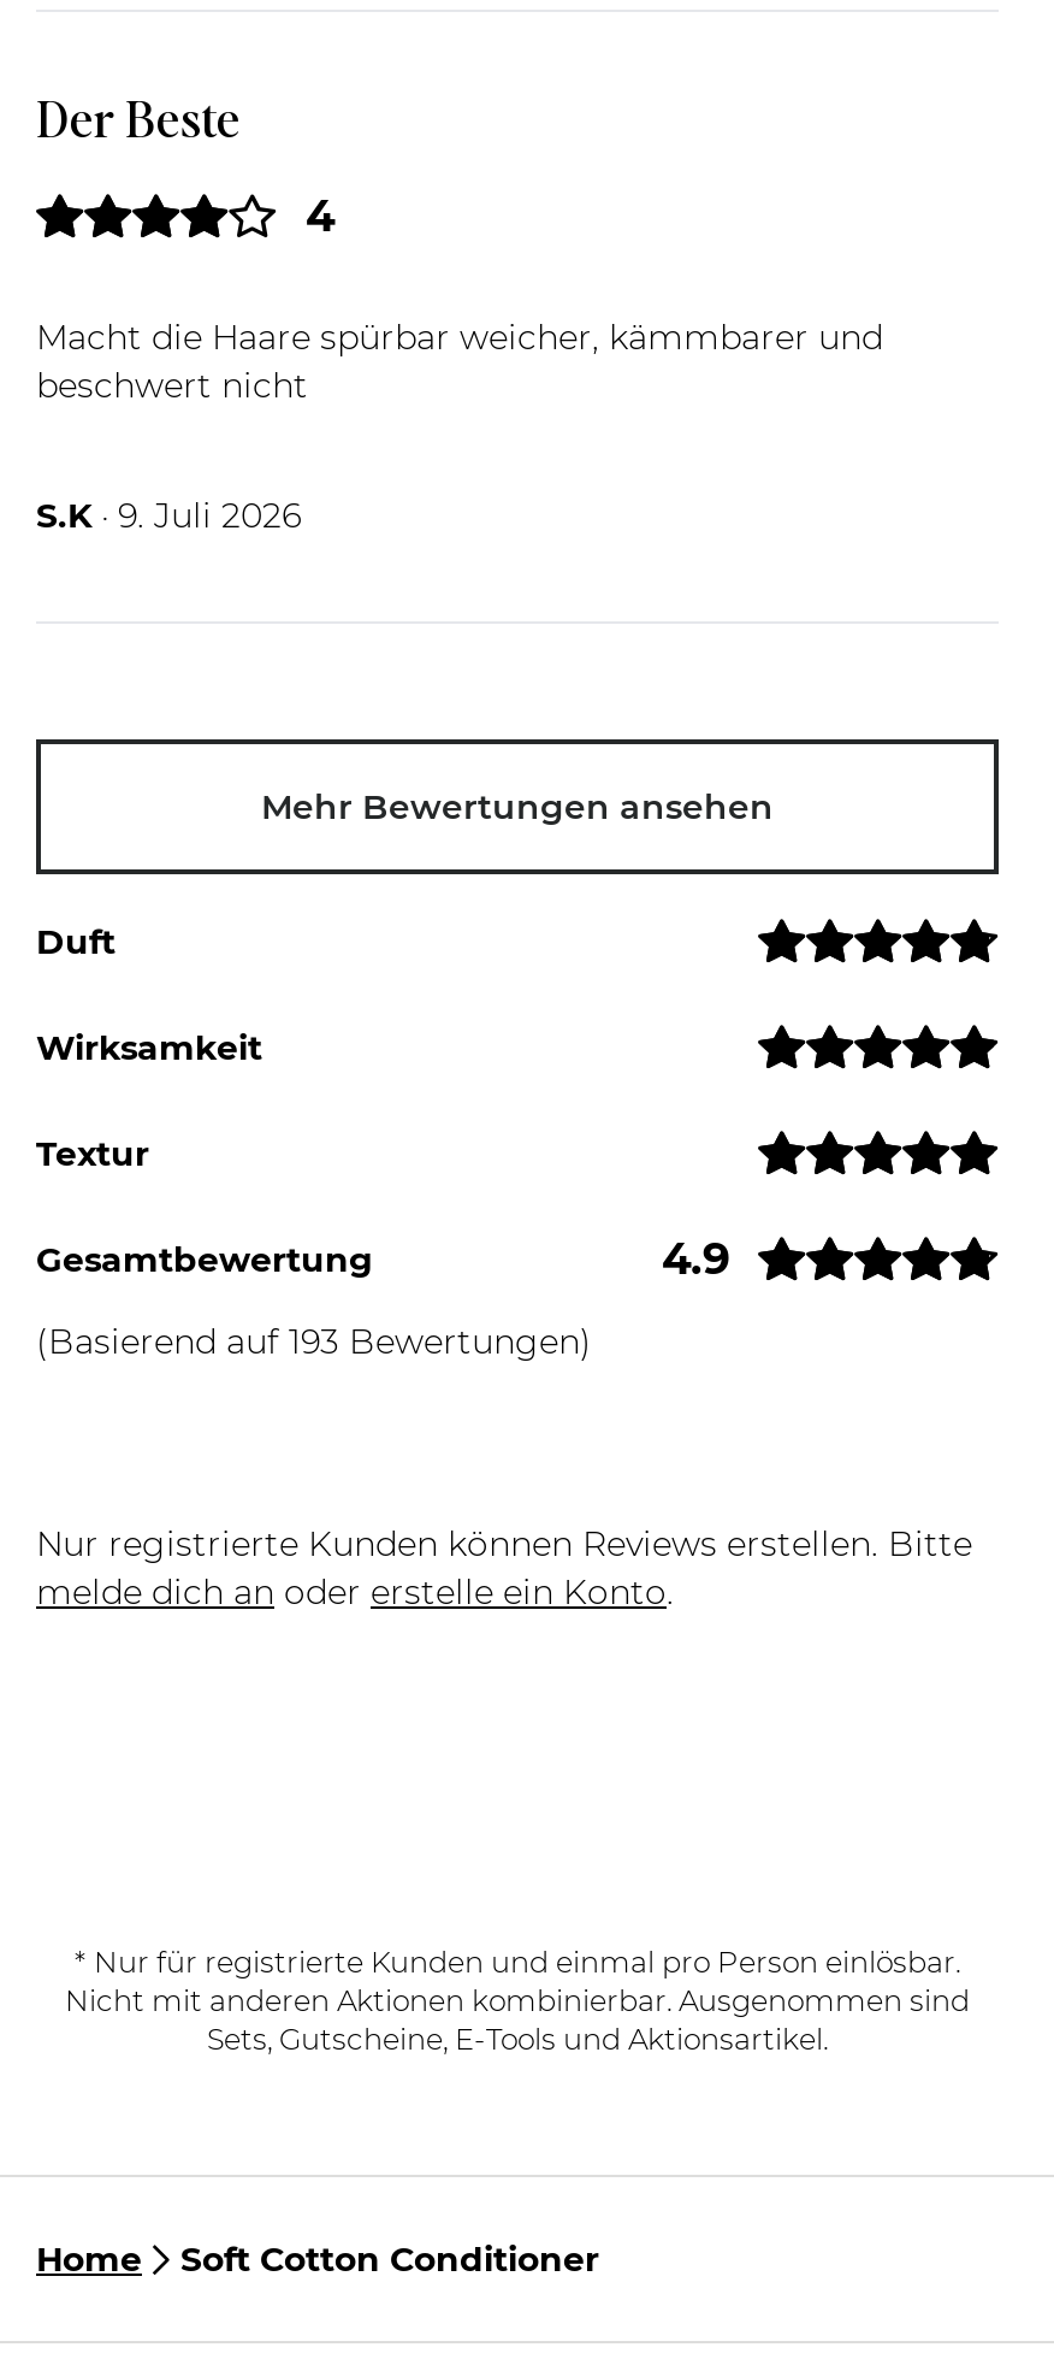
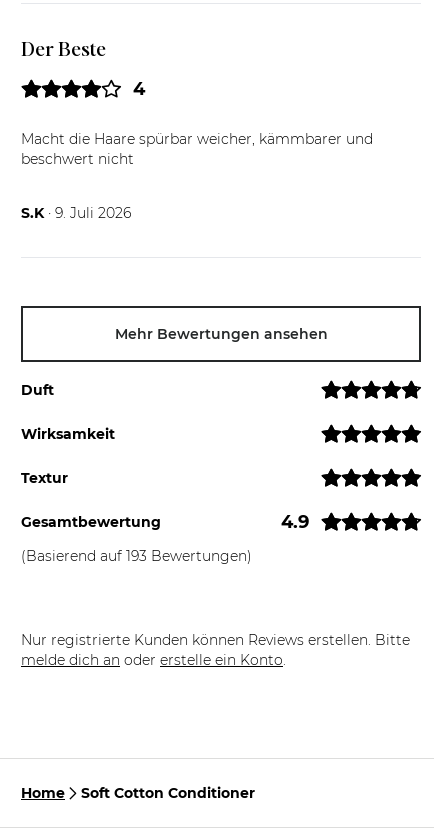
- * Nur für registrierte Kunden und einmal pro Person einlösbar.
- Nicht mit anderen Aktionen kombinierbar. Ausgenommen sind
- Sets, Gutscheine, E-Tools und Aktionsartikel.
